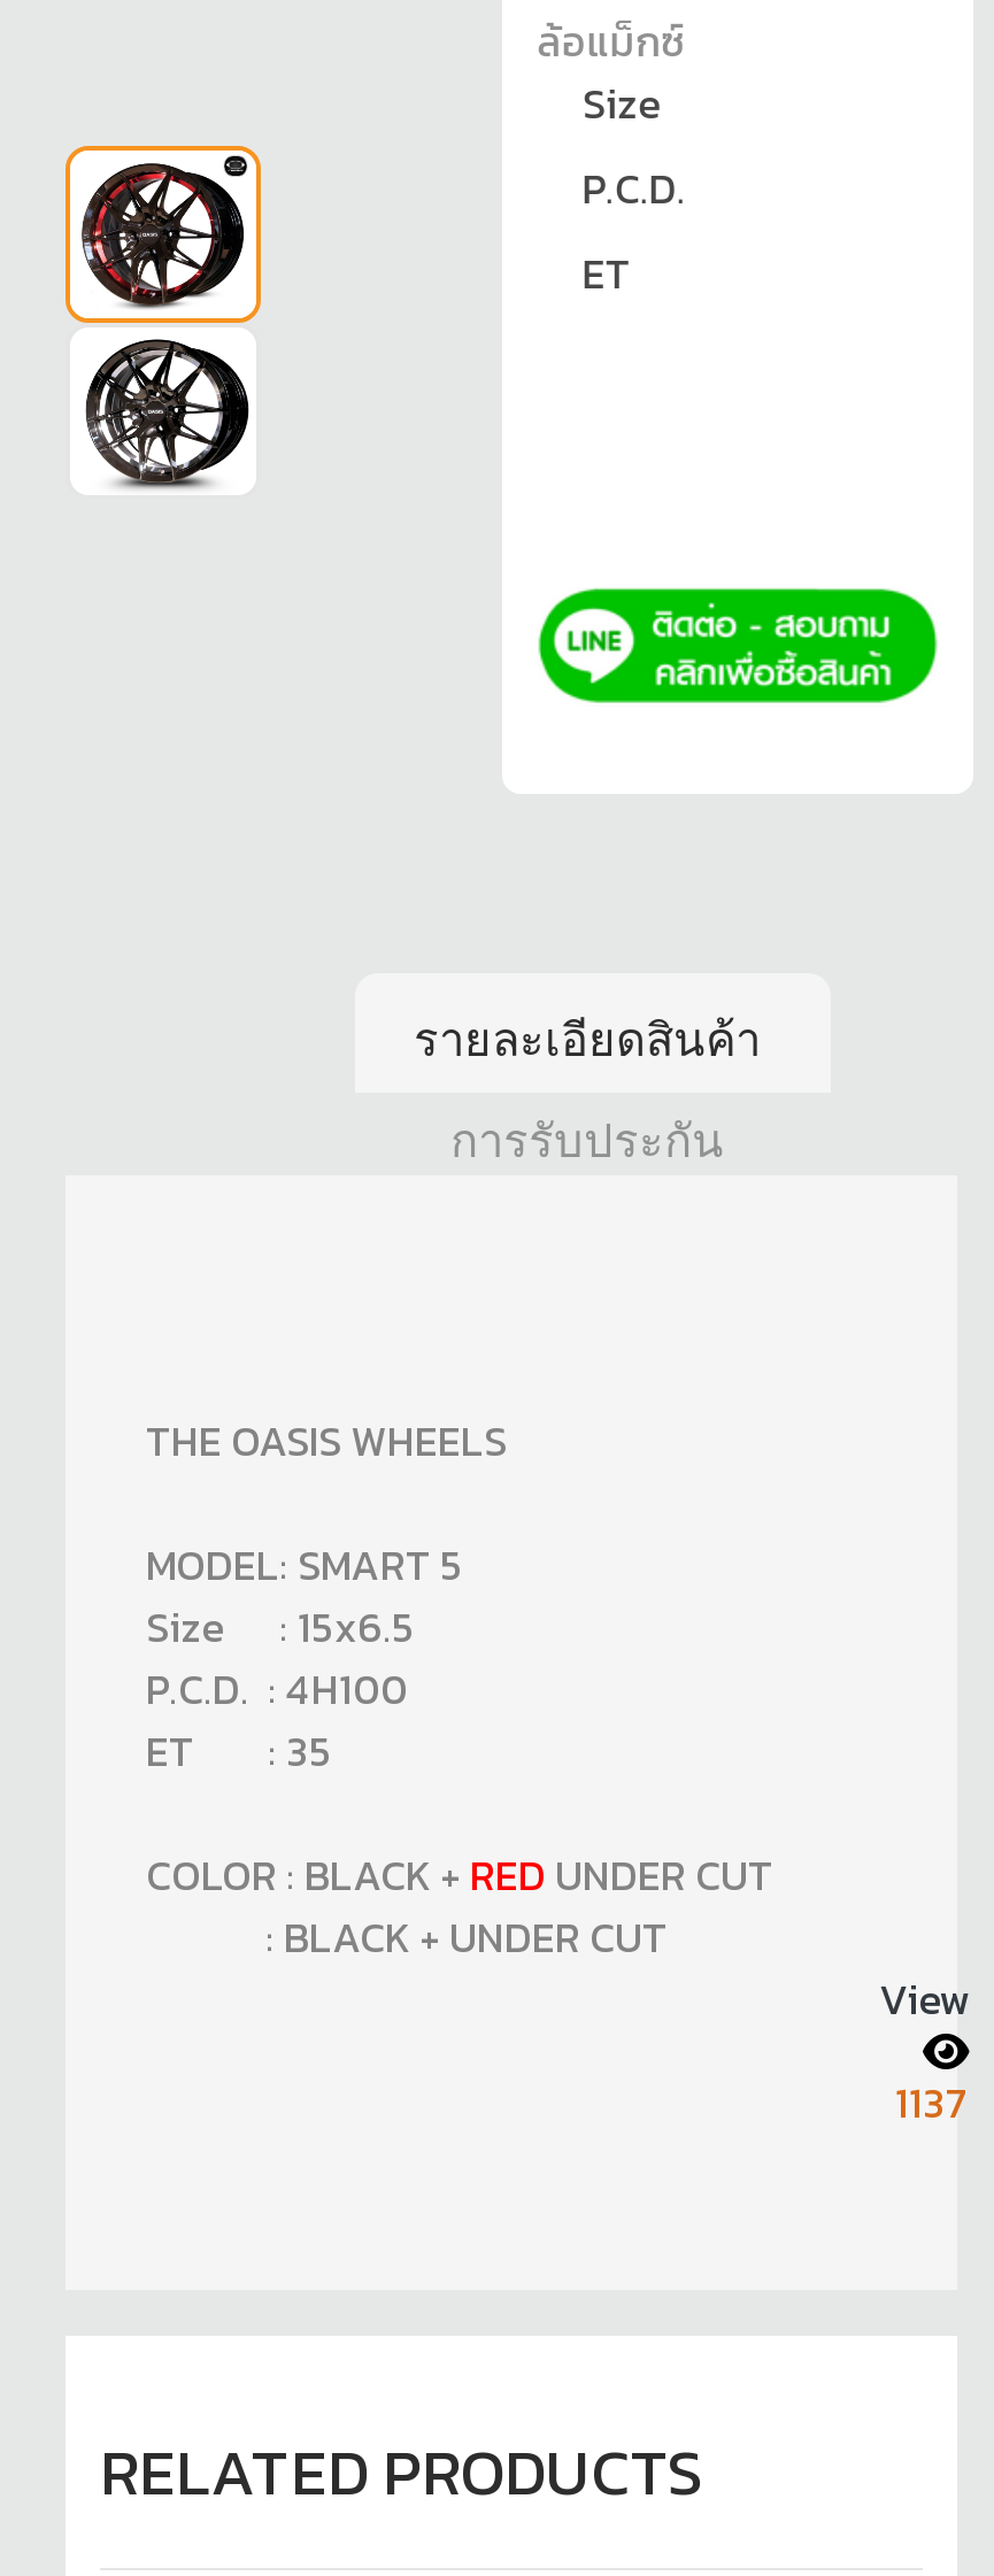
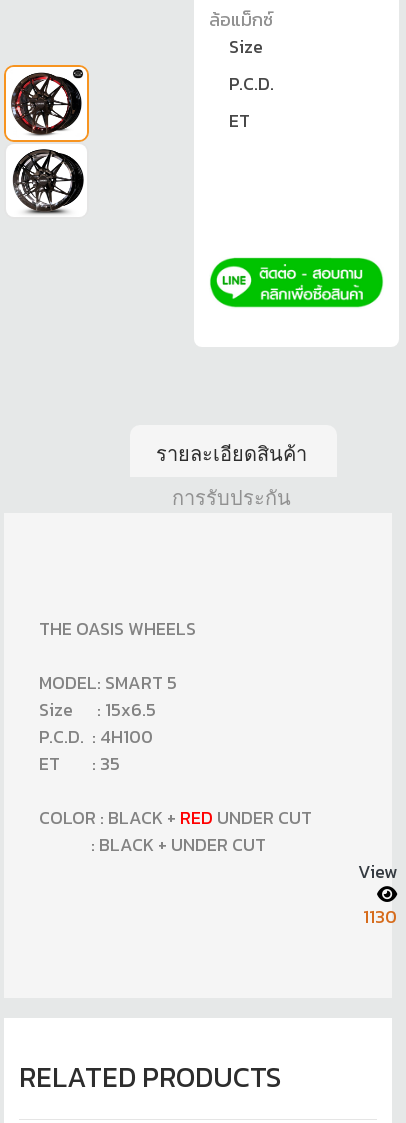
- 1137
+ 1130
